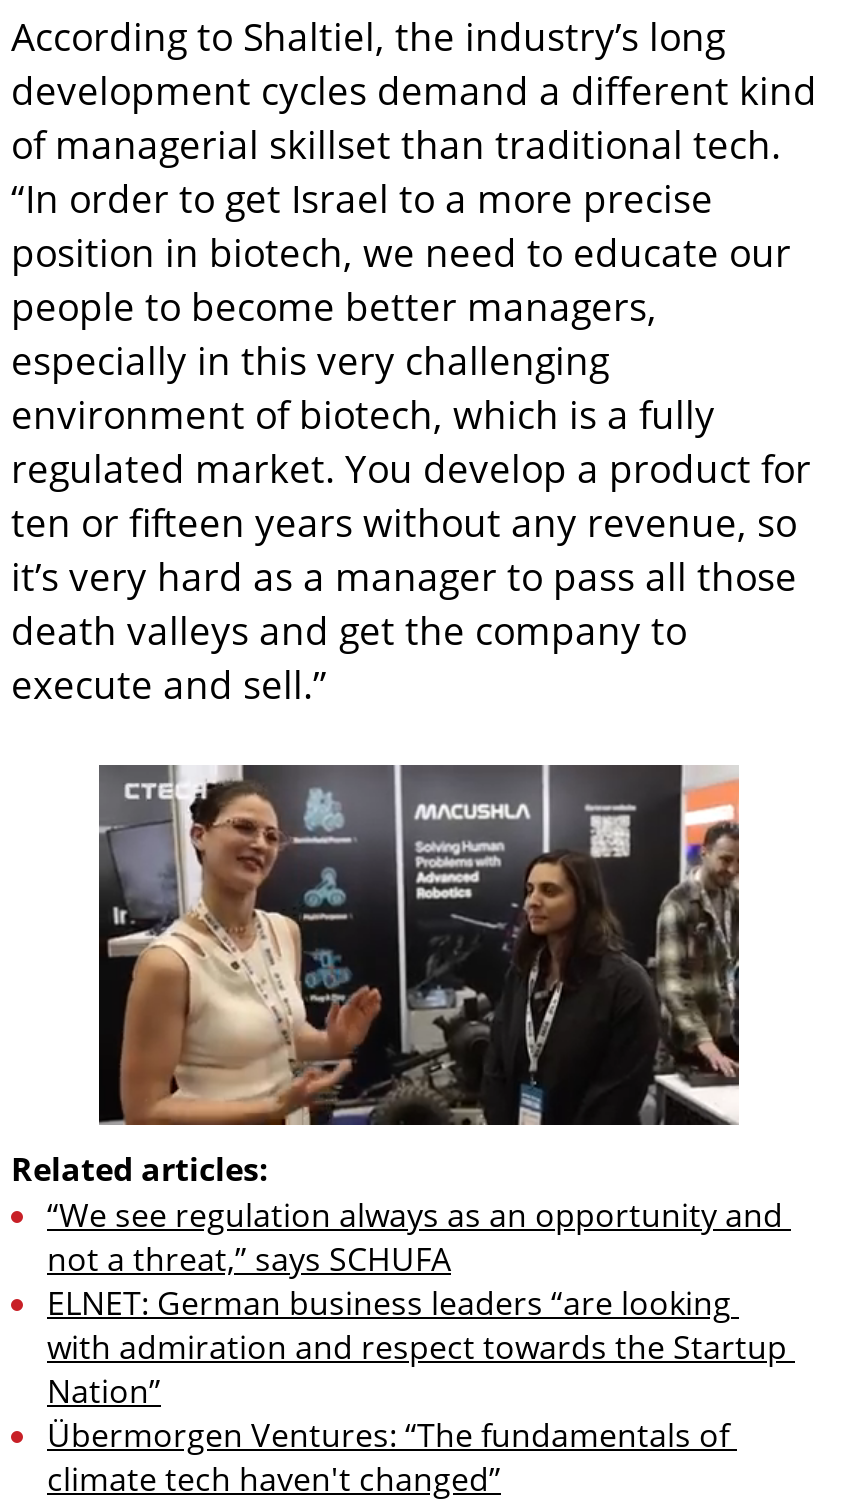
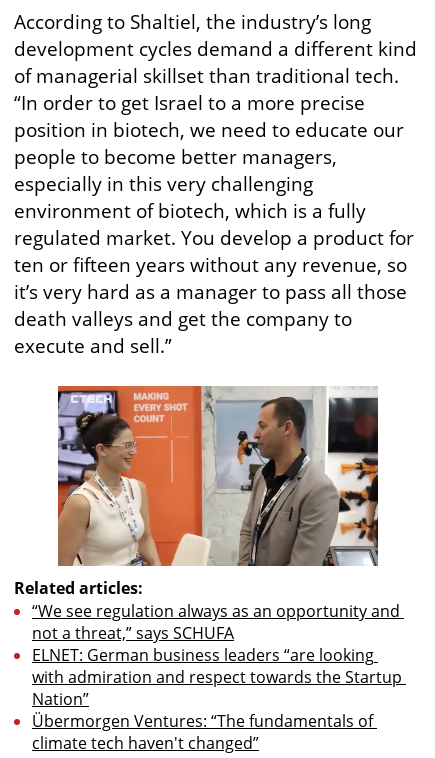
- [image]
+ [image]
